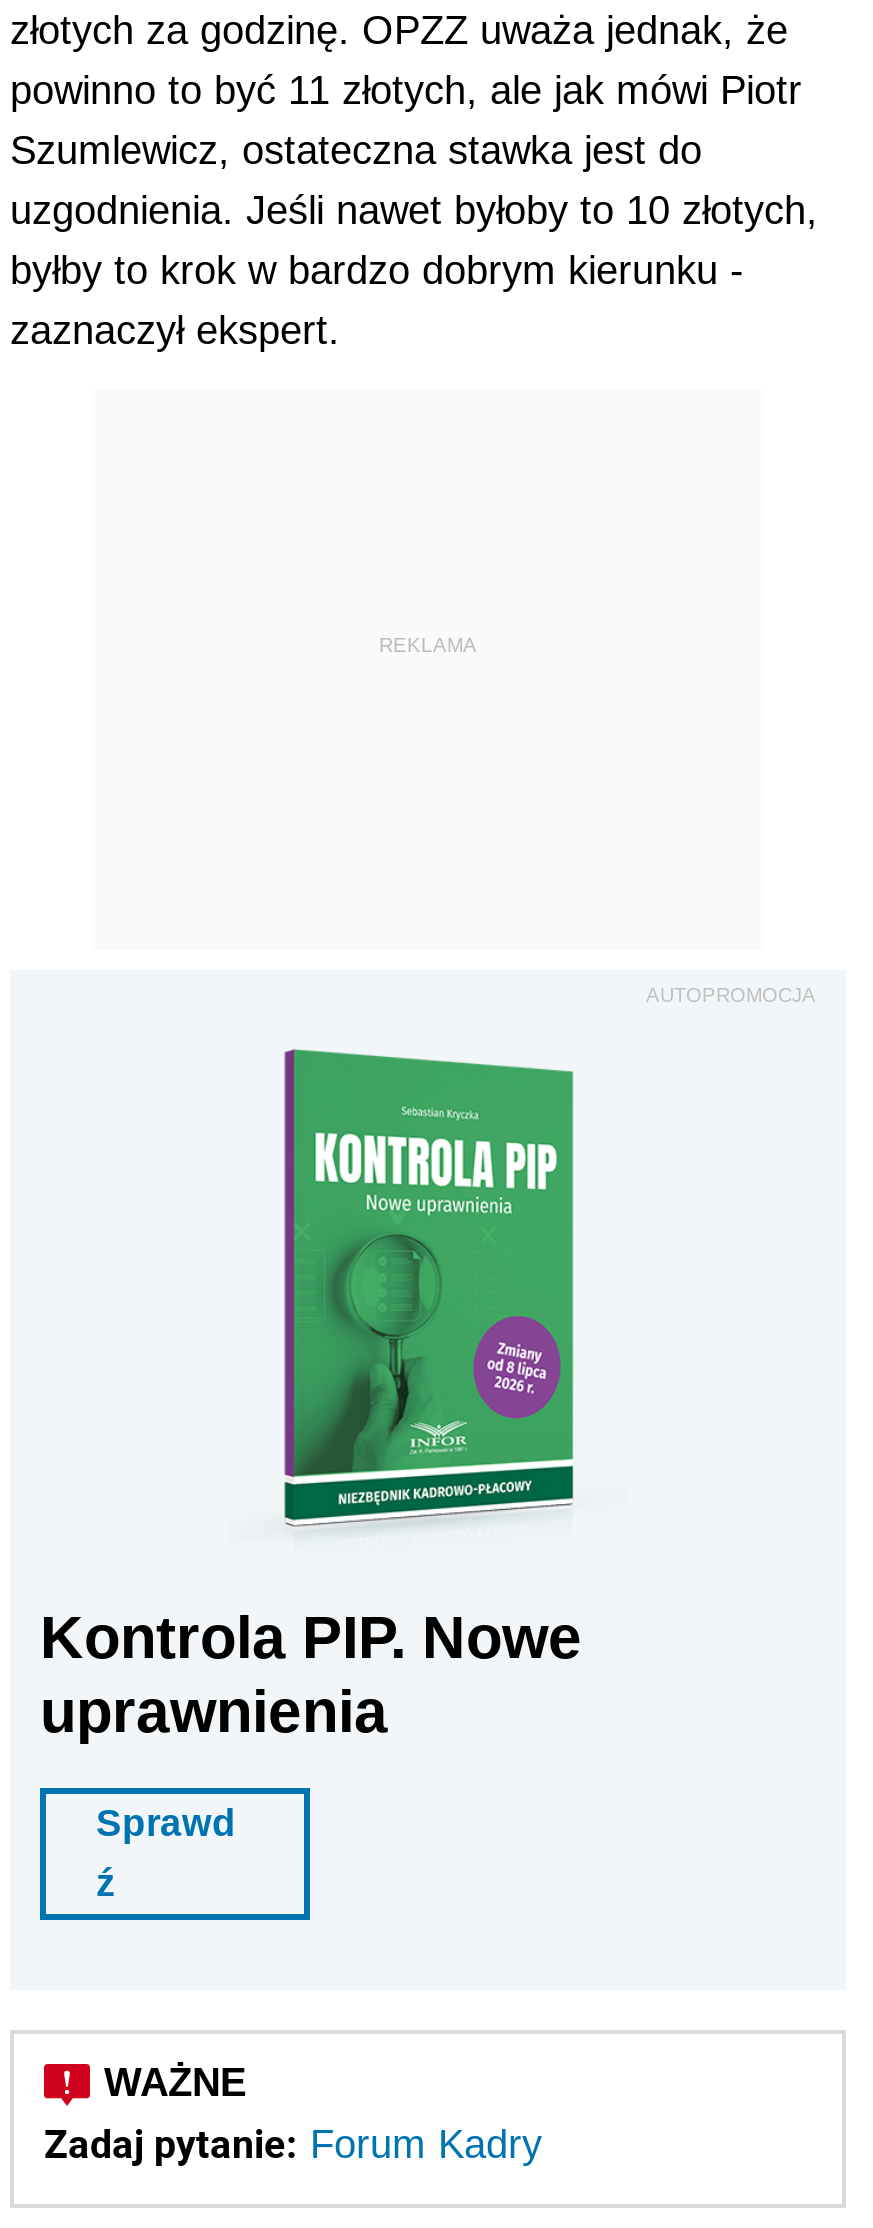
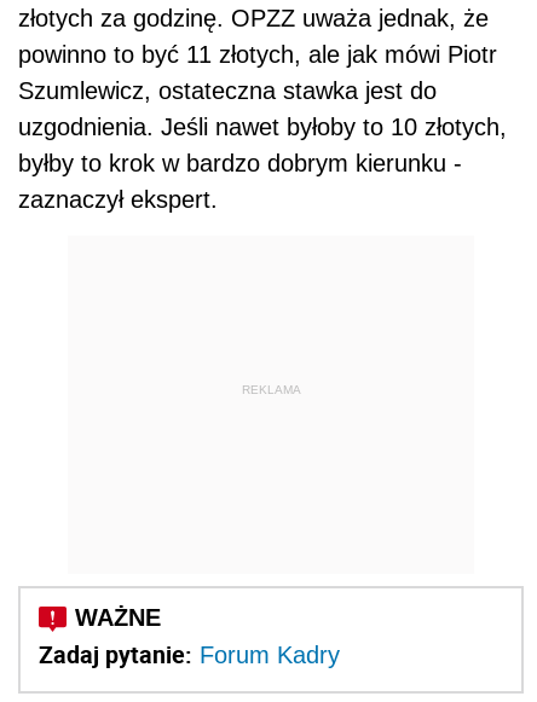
- AUTOPROMOCJA

- [image]
- Kontrola PIP. Nowe
- uprawnienia
- Sprawd
- ź
